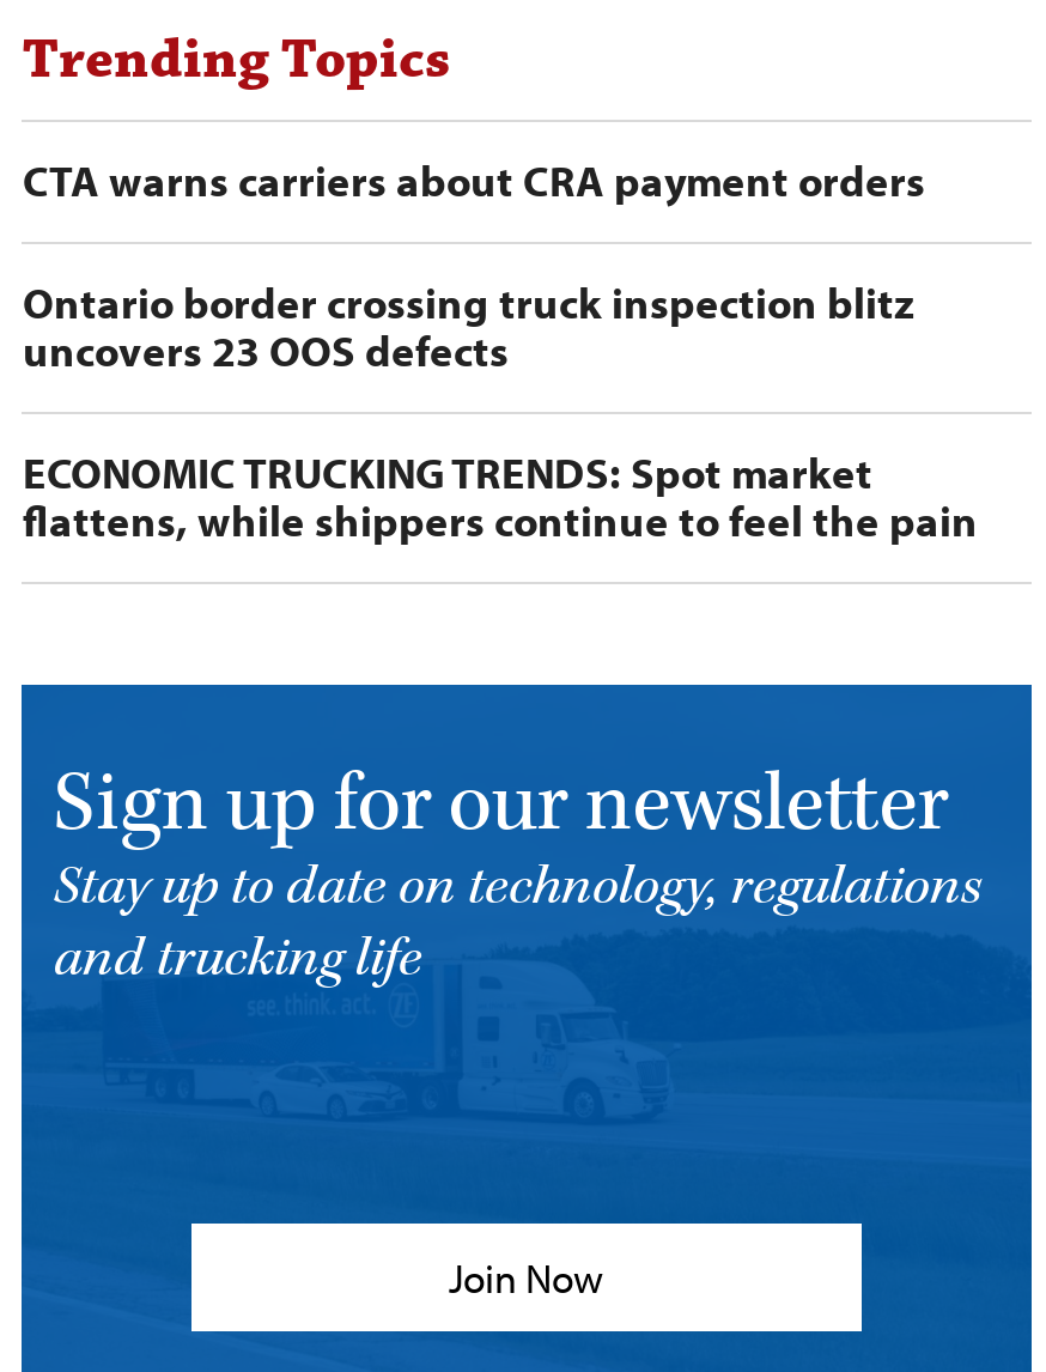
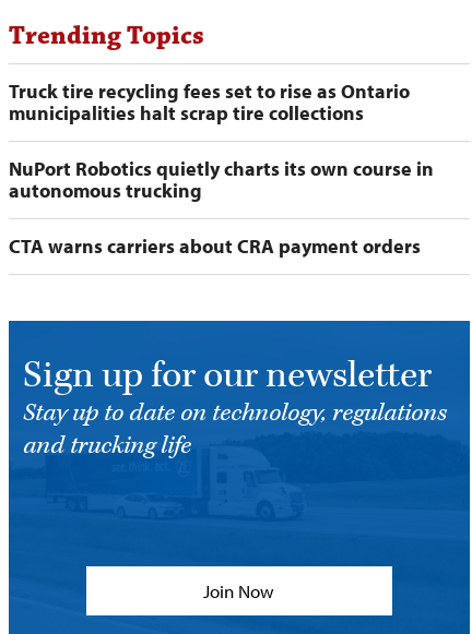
+ Truck tire recycling fees set to rise as Ontario
+ municipalities halt scrap tire collections
+ NuPort Robotics quietly charts its own course in
+ autonomous trucking

moved down: CTA warns carriers about CRA payment orders

- Ontario border crossing truck inspection blitz
- uncovers 23 OOS defects
- ECONOMIC TRUCKING TRENDS: Spot market
- flattens, while shippers continue to feel the pain
